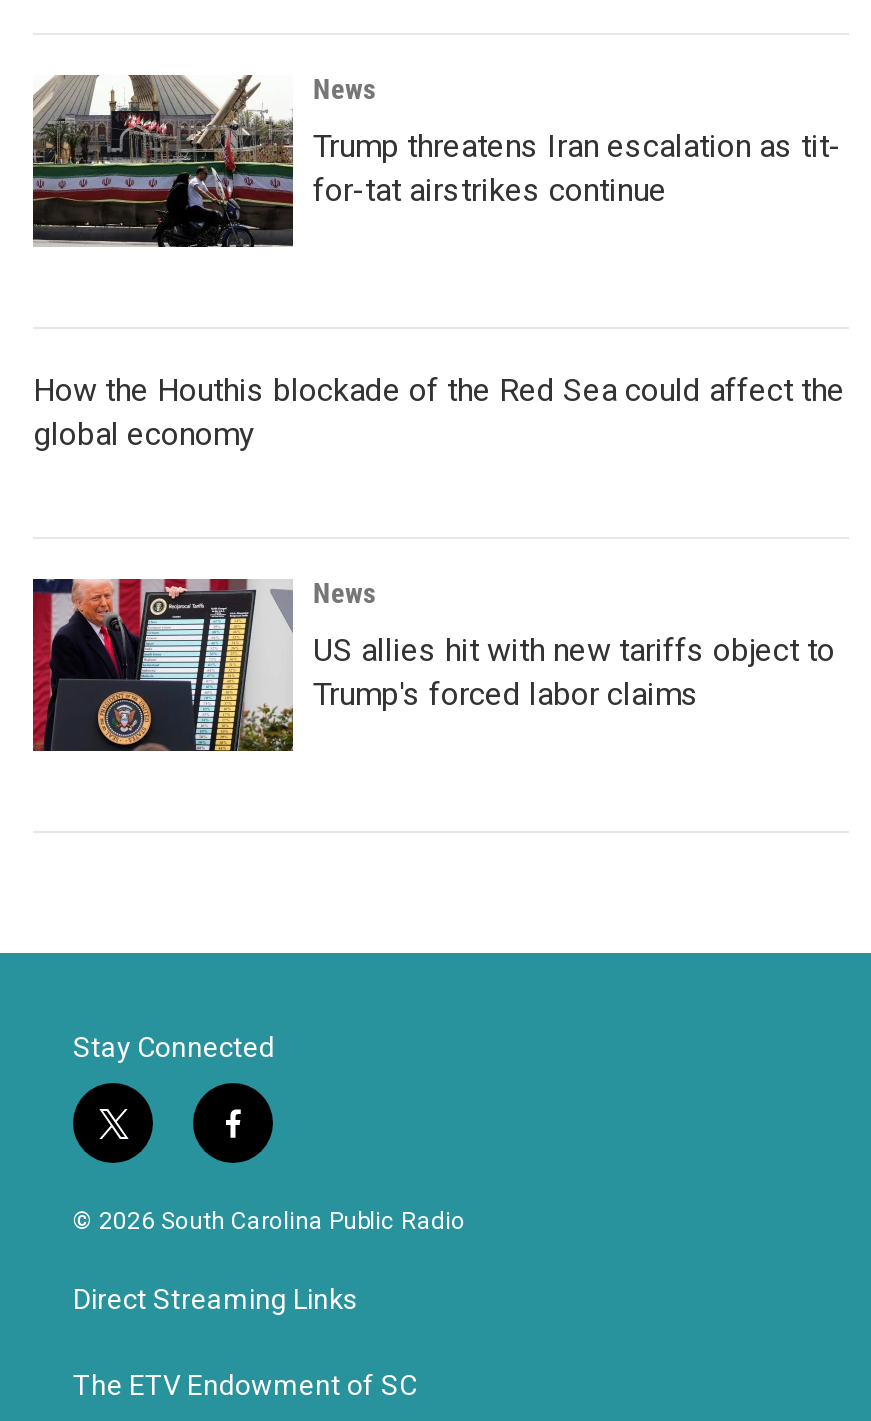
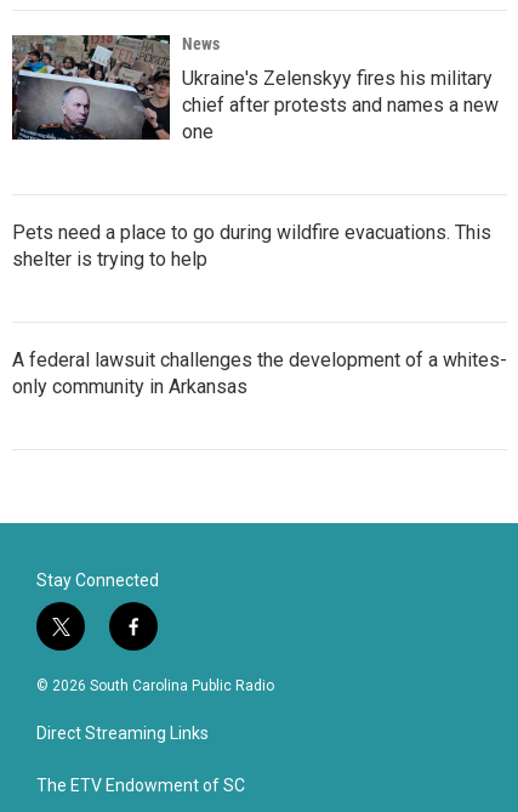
- [image]
- Trump threatens Iran escalation as tit-
- for-tat airstrikes continue
+ [image]
+ Ukraine's Zelenskyy fires his military
+ chief after protests and names a new
+ one

- How the Houthis blockade of the Red Sea could affect the
- global economy
+ Pets need a place to go during wildfire evacuations. This
+ shelter is trying to help

- News
- US allies hit with new tariffs object to
- Trump's forced labor claims
+ A federal lawsuit challenges the development of a whites-
+ only community in Arkansas
